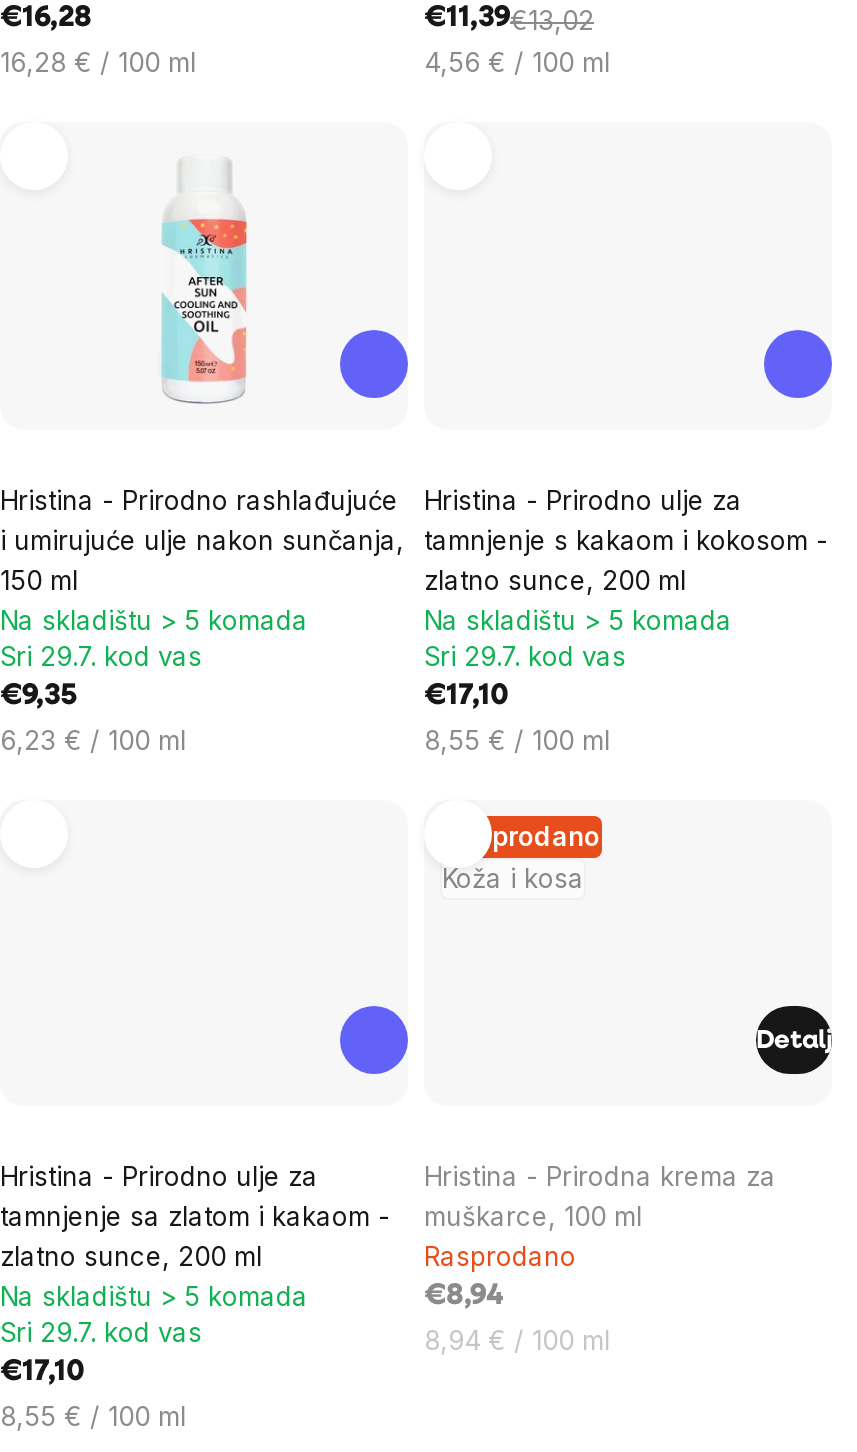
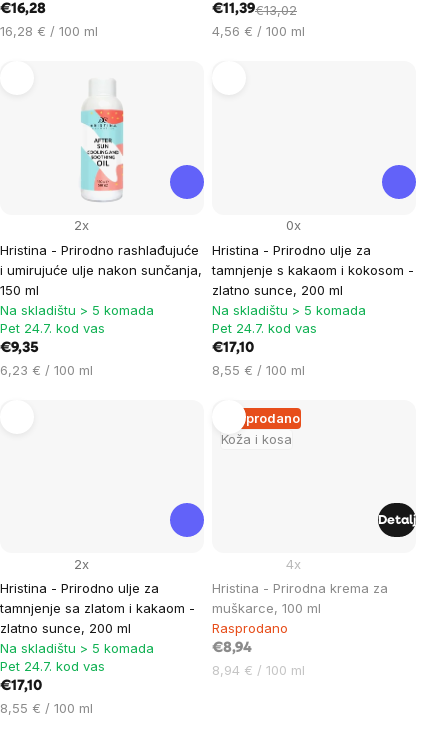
+ 2x

+ 0x

- Sri 29.7. kod vas
+ Pet 24.7. kod vas

- Sri 29.7. kod vas
+ Pet 24.7. kod vas

+ 2x

+ 4x

- Sri 29.7. kod vas
+ Pet 24.7. kod vas
